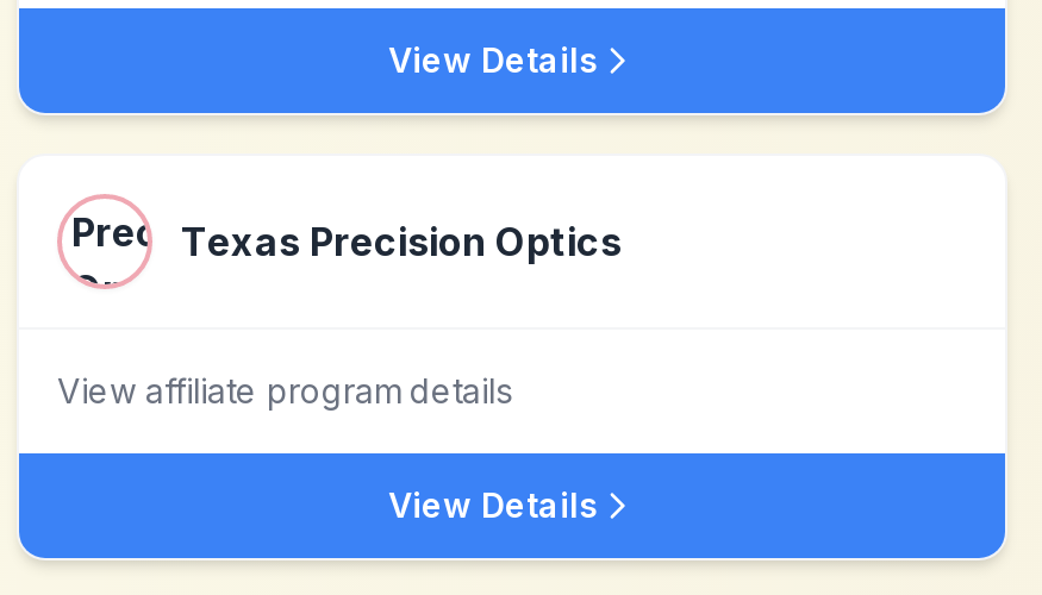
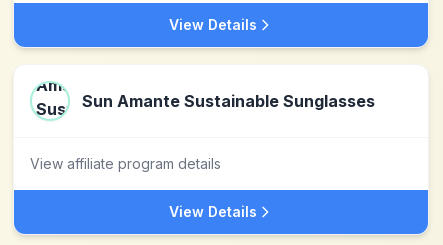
- [image]
- Texas Precision Optics
+ [image]
+ Sun Amante Sustainable Sunglasses
